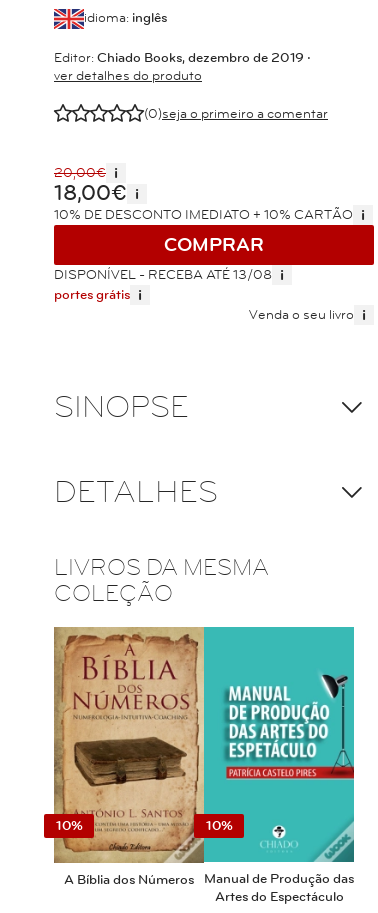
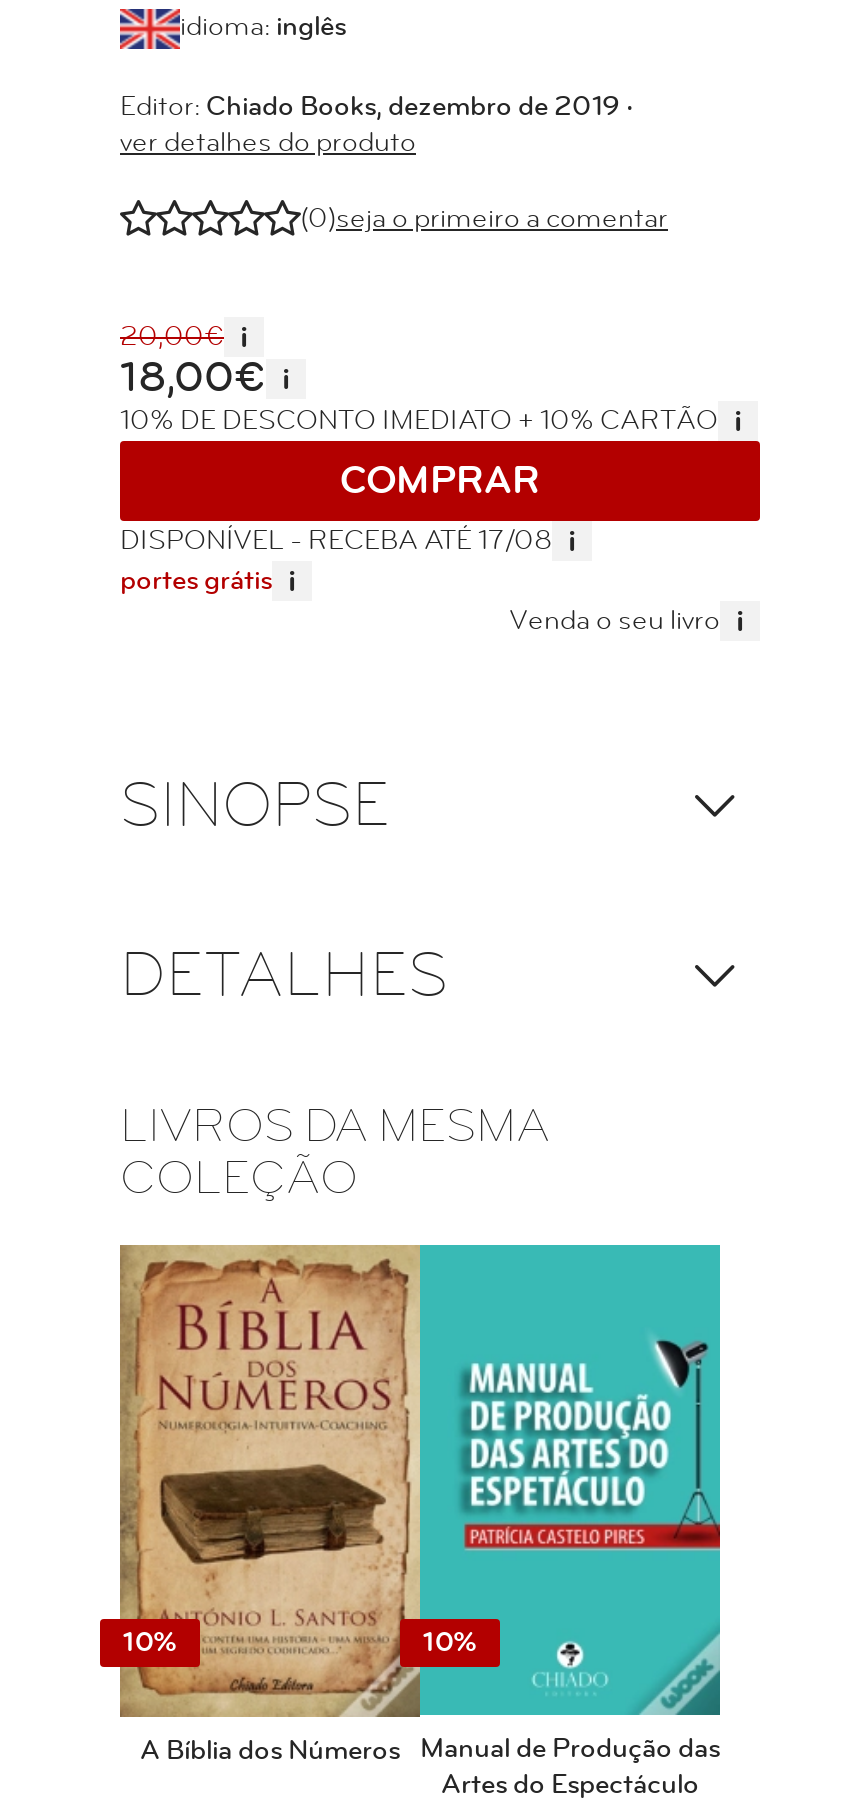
- DISPONÍVEL - RECEBA ATÉ 13/08 i
+ DISPONÍVEL - RECEBA ATÉ 17/08 i
